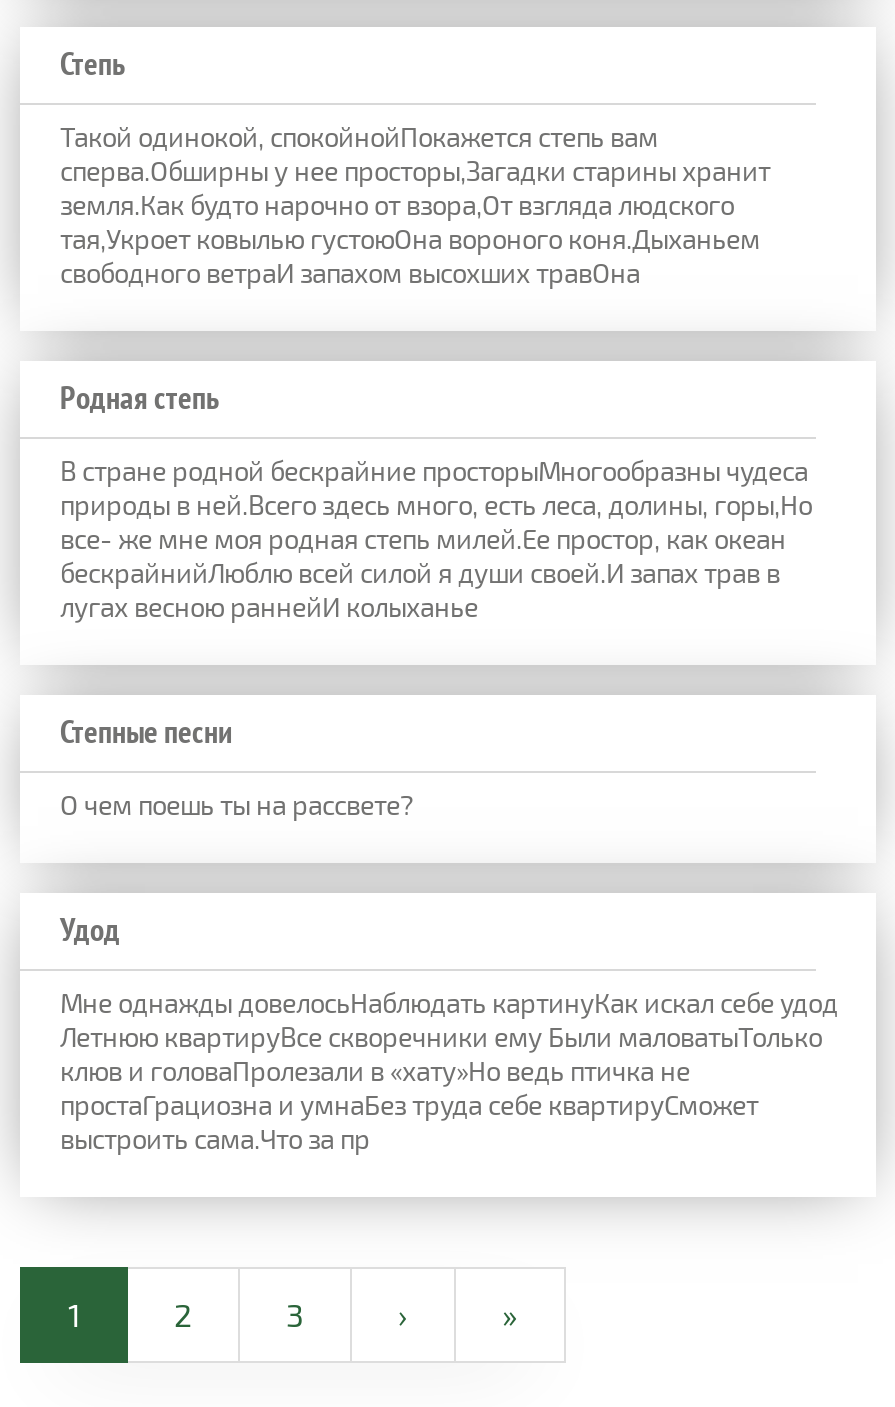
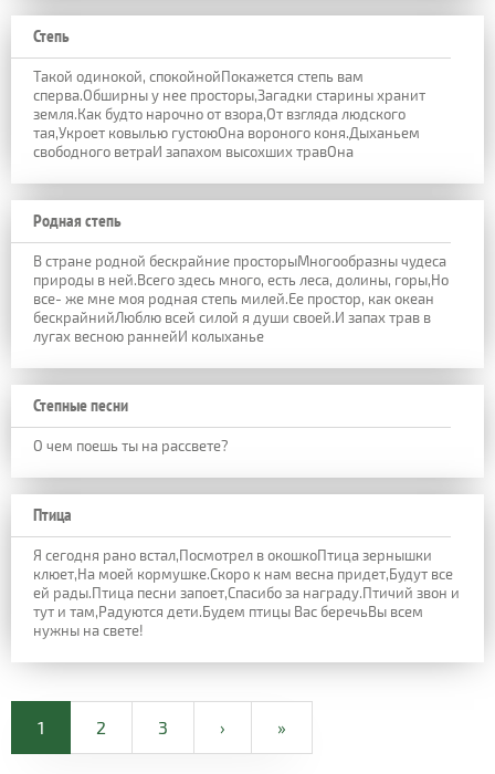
- Удод
+ Птица

- Мне однажды довелосьНаблюдать картинуКак искал себе удод
- Летнюю квартируВсе скворечники ему Были маловатыТолько
- клюв и головаПролезали в «хату»Но ведь птичка не
- простаГрациозна и умнаБез труда себе квартируСможет
- выстроить сама.Что за пр
+ Я сегодня рано встал,Посмотрел в окошкоПтица зернышки
+ клюет,На моей кормушке.Скоро к нам весна придет,Будут все
+ ей рады.Птица песни запоет,Спасибо за награду.Птичий звон и
+ тут и там,Радуются дети.Будем птицы Вас беречьВы всем
+ нужны на свете!
